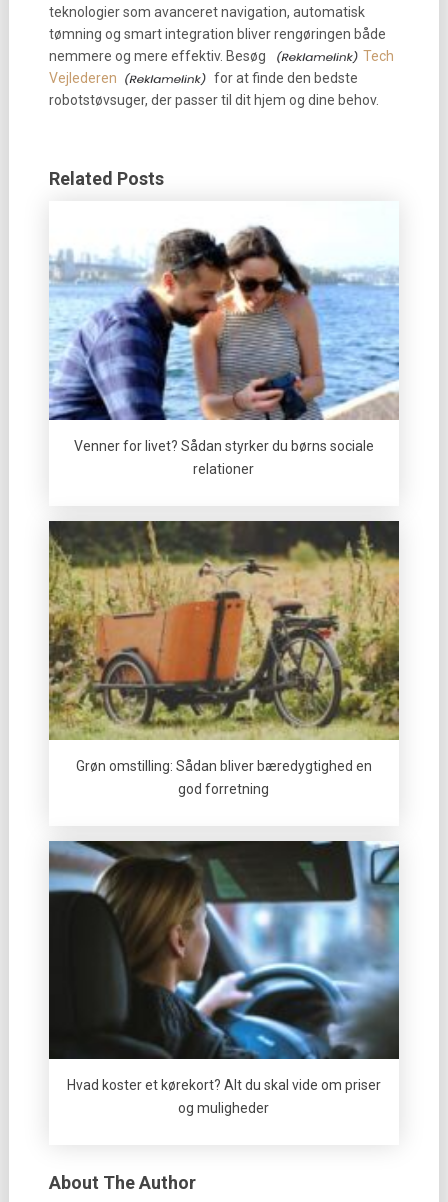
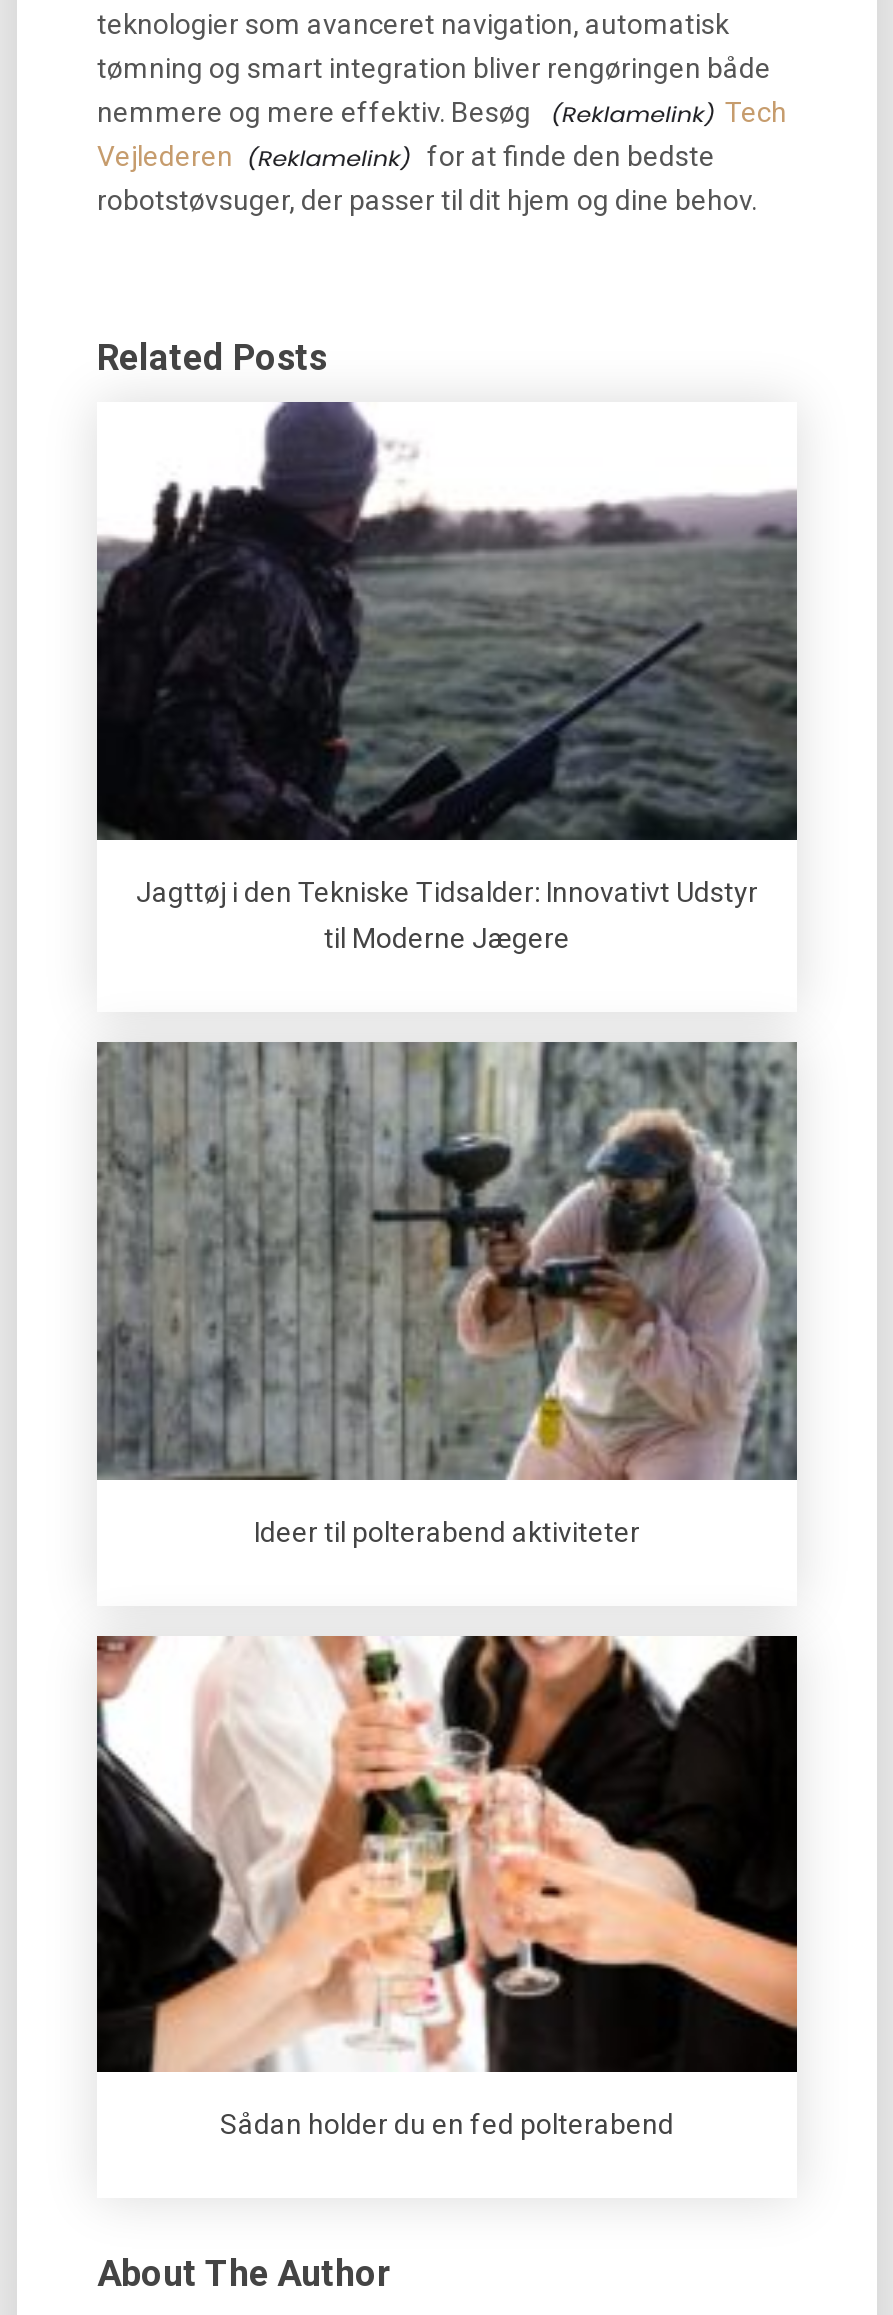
- [image]
- Venner for livet? Sådan styrker du børns sociale
- relationer
+ [image]
+ Jagttøj i den Tekniske Tidsalder: Innovativt Udstyr
+ til Moderne Jægere

- [image]
- Grøn omstilling: Sådan bliver bæredygtighed en
- god forretning
+ [image]
+ Ideer til polterabend aktiviteter

- [image]
- Hvad koster et kørekort? Alt du skal vide om priser
- og muligheder
+ [image]
+ Sådan holder du en fed polterabend
